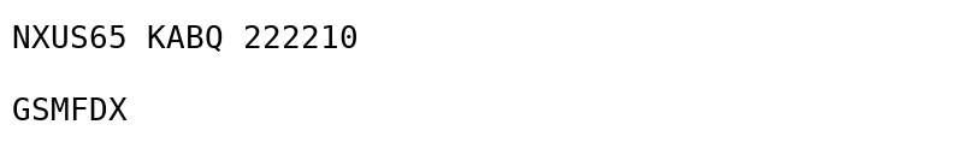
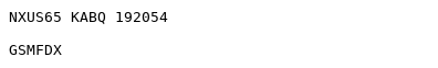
- NXUS65 KABQ 222210
+ NXUS65 KABQ 192054
